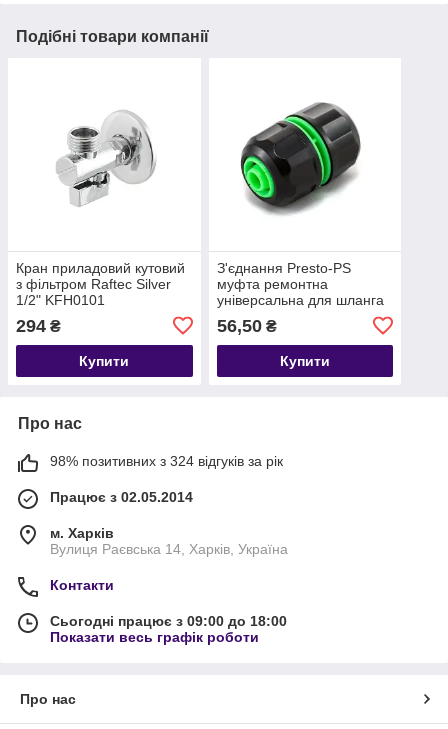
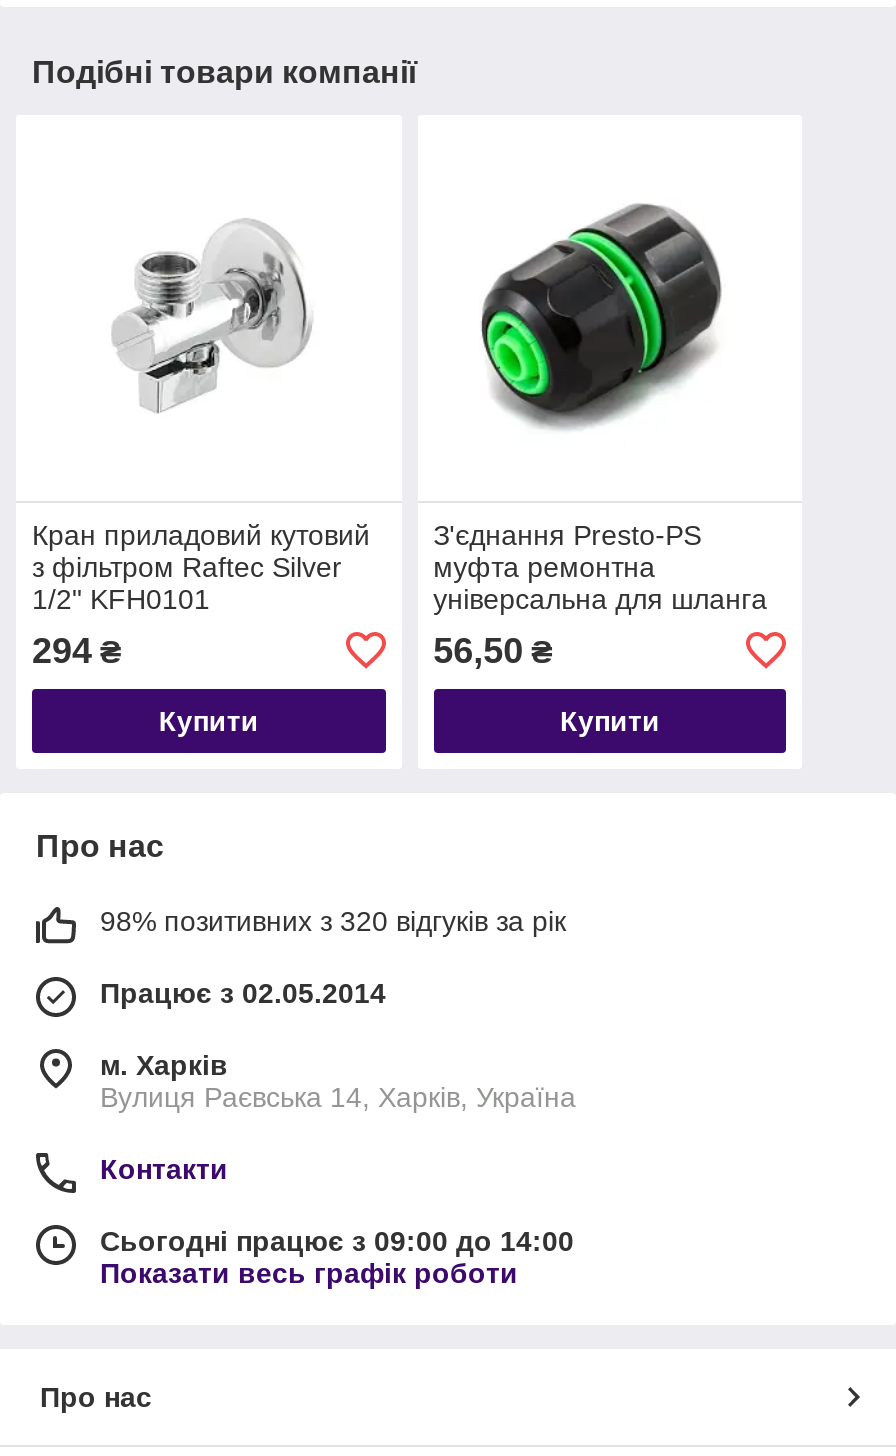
- 98% позитивних з 324 відгуків за рік
+ 98% позитивних з 320 відгуків за рік

- Сьогодні працює з 09:00 до 18:00
+ Сьогодні працює з 09:00 до 14:00
